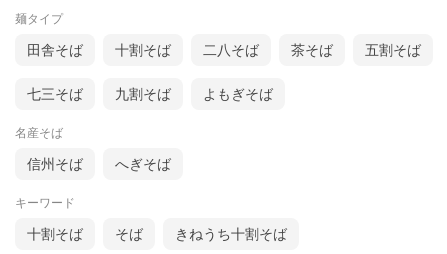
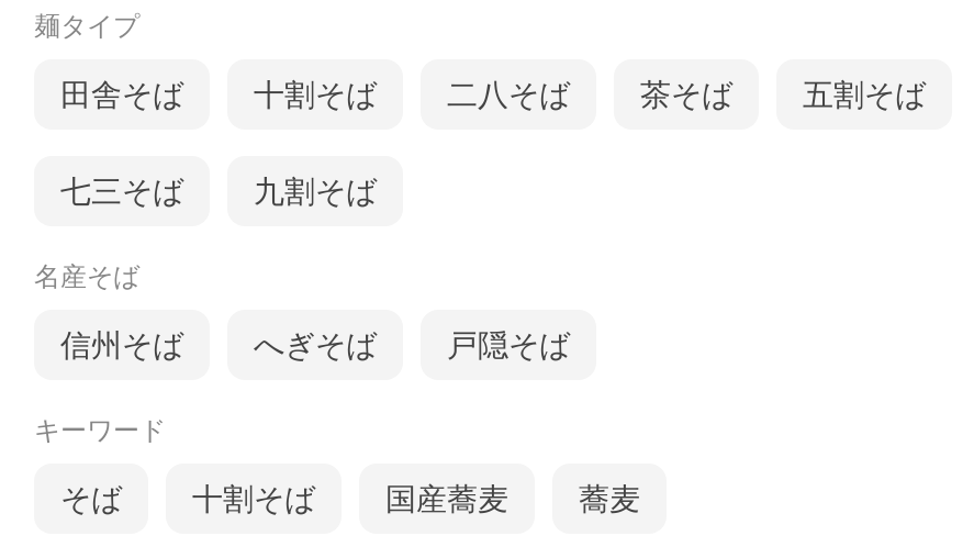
- よもぎそば

+ 戸隠そば

- そば
- きねうち十割そば
+ 国産蕎麦
+ 蕎麦

+ そば
